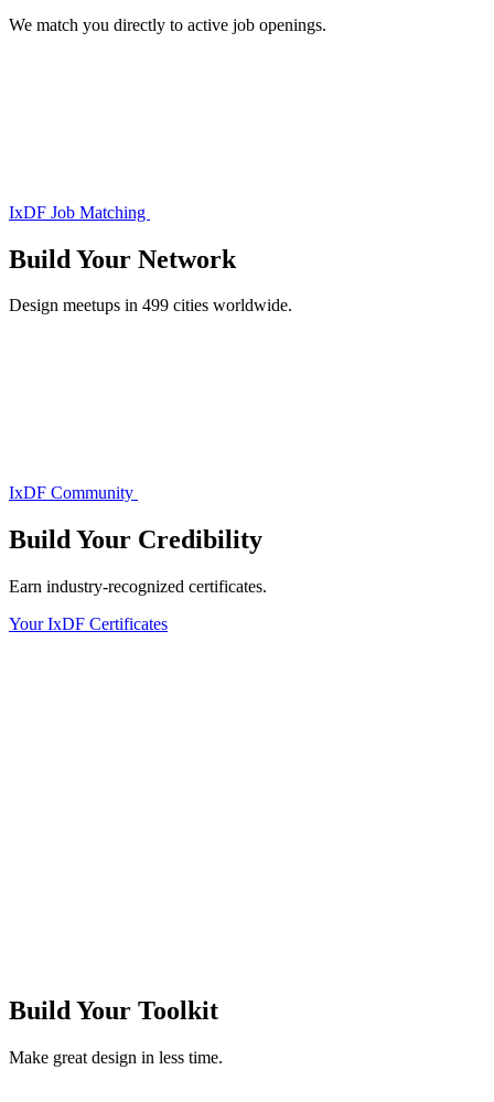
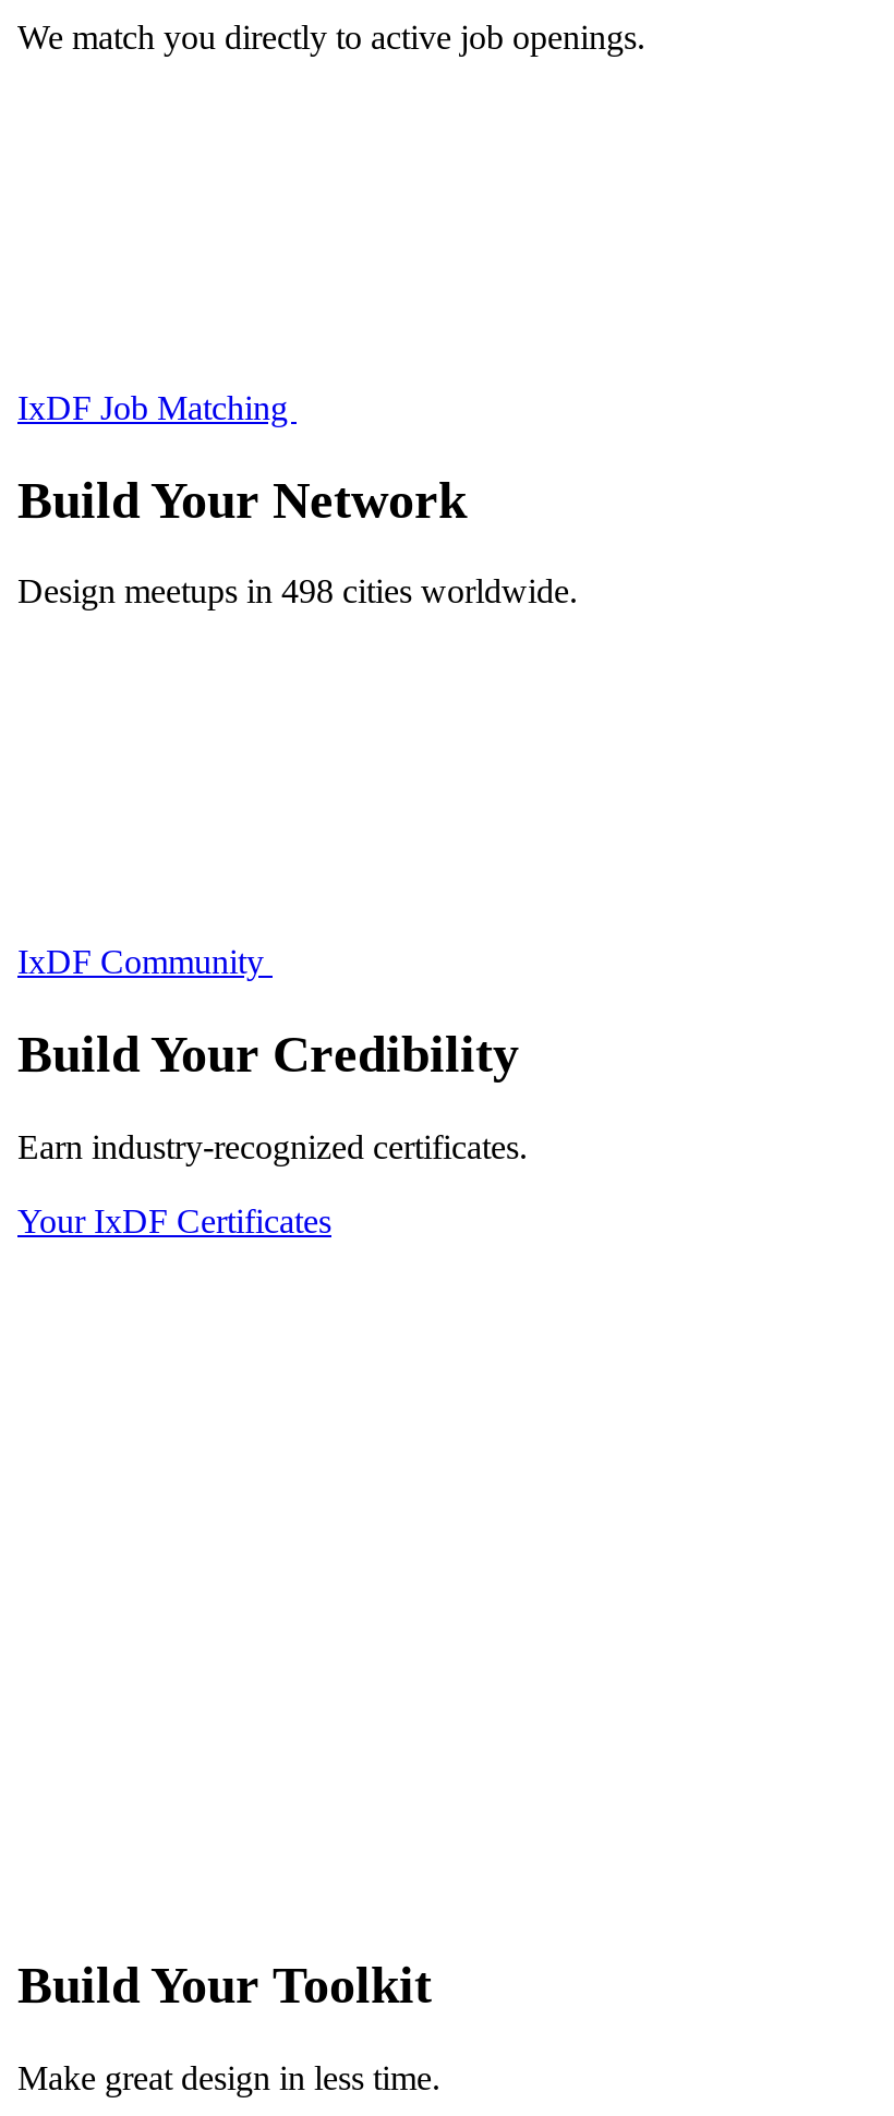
- Design meetups in 499 cities worldwide.
+ Design meetups in 498 cities worldwide.
